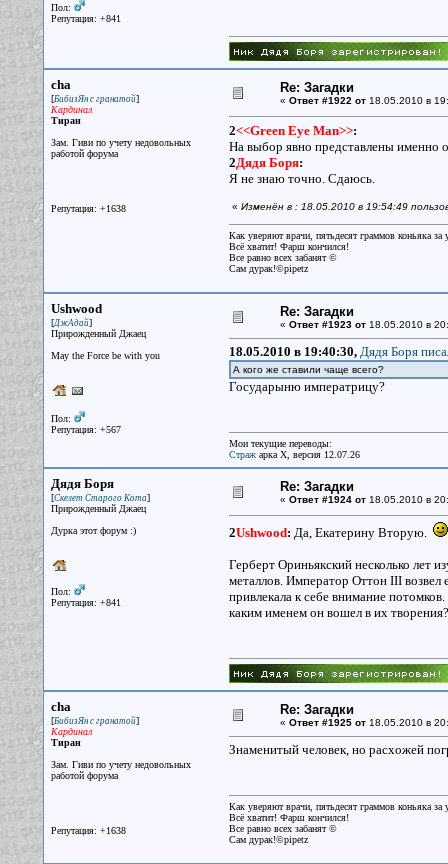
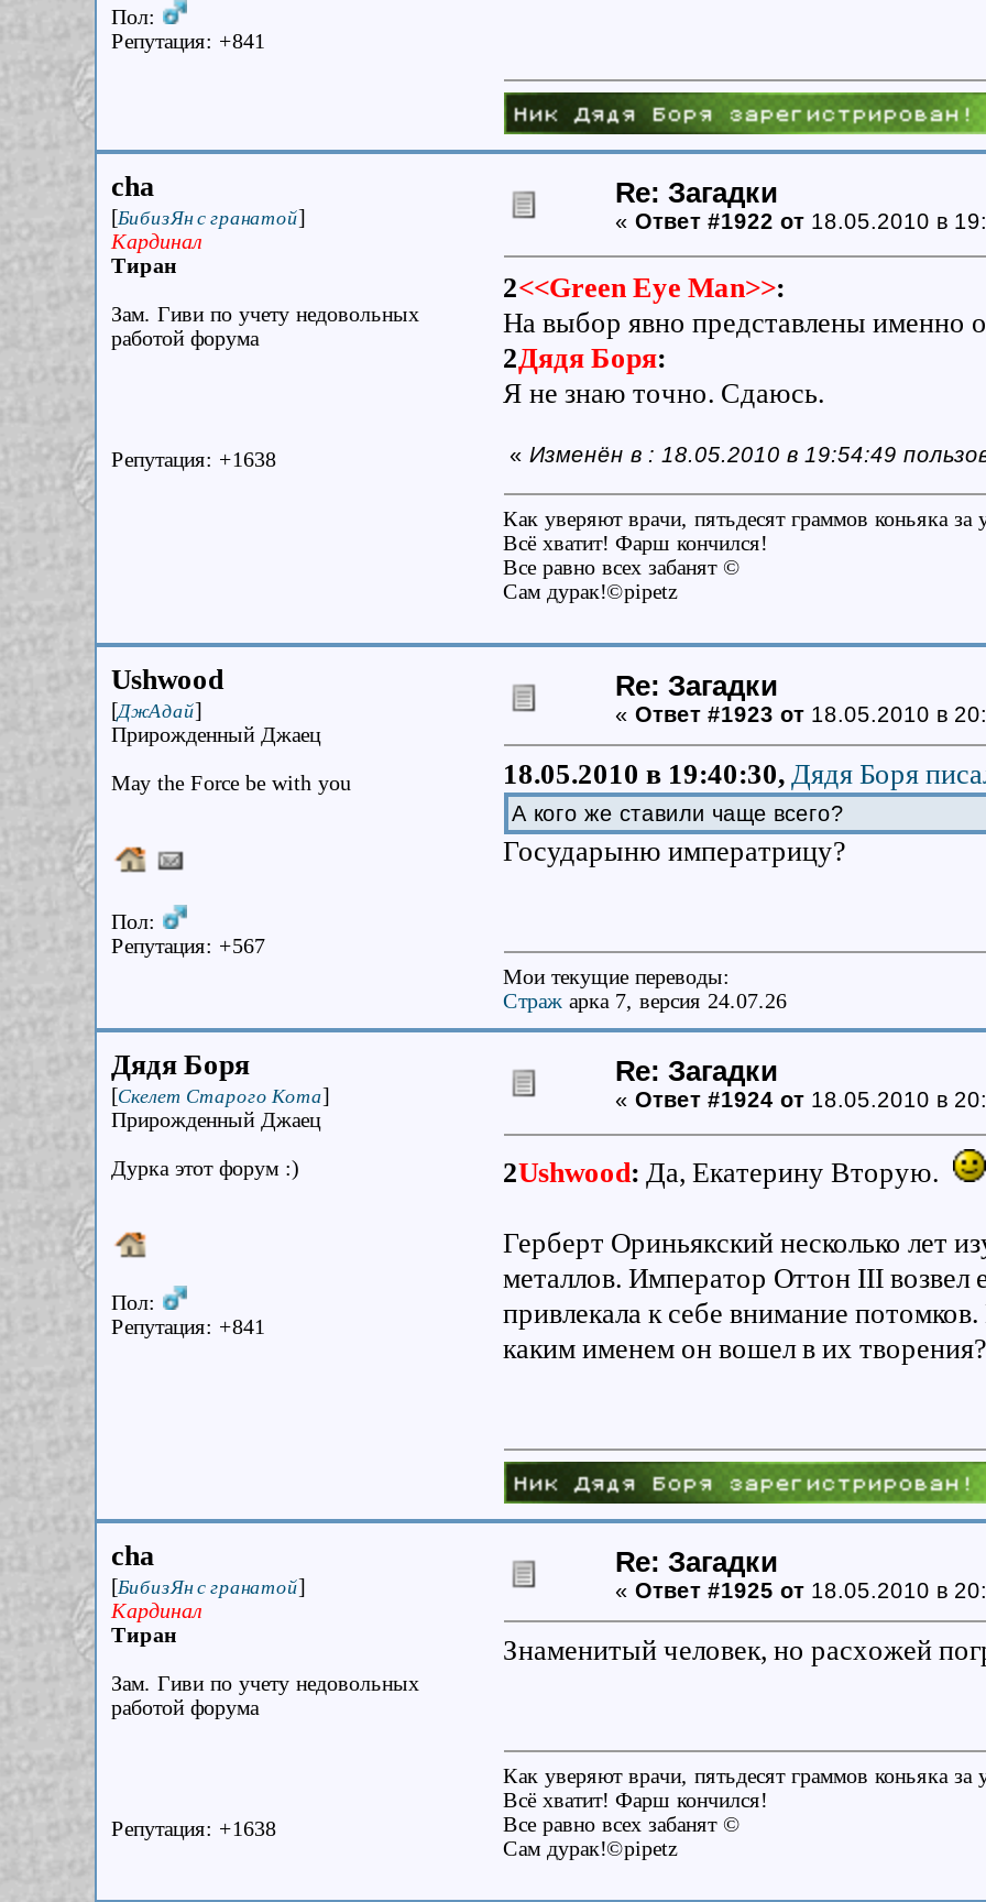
- Страж арка X, версия 12.07.26
+ Страж арка 7, версия 24.07.26
